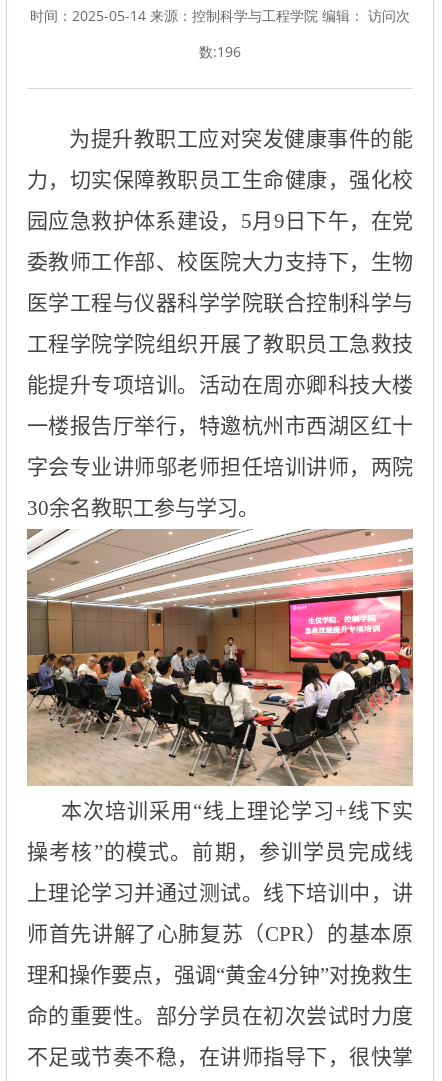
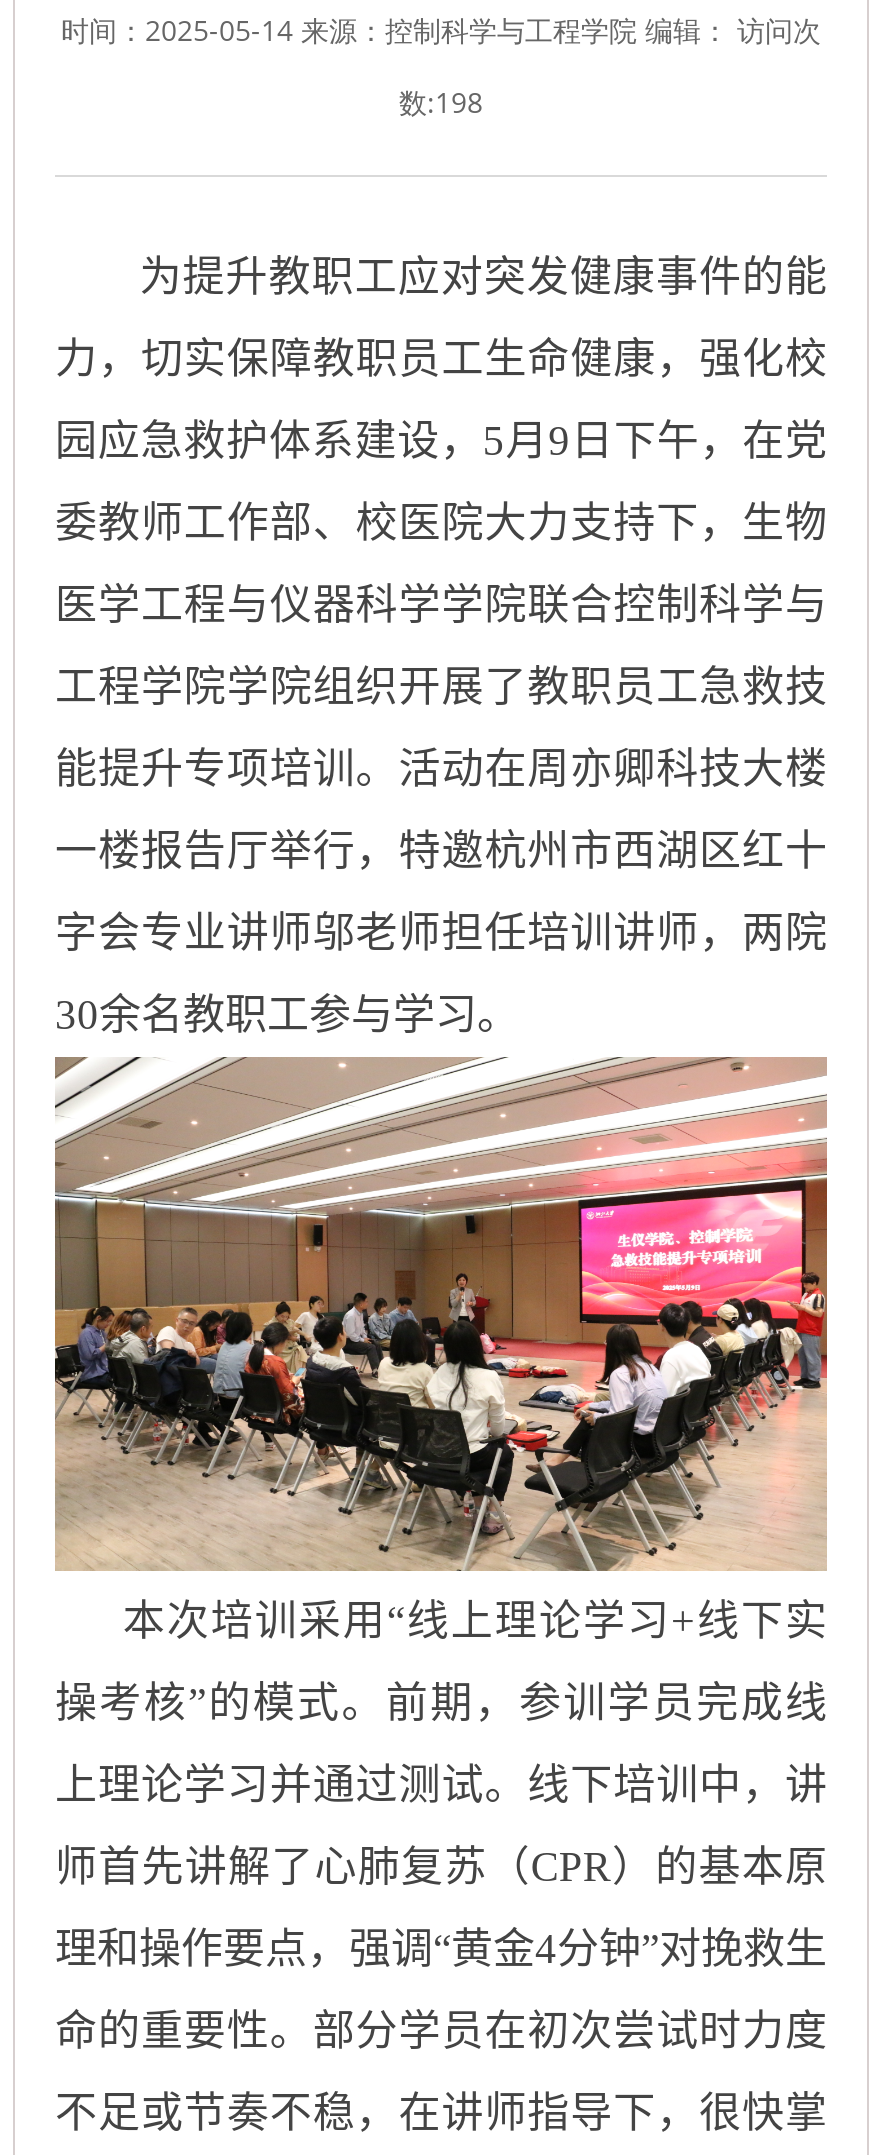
- 数:196
+ 数:198
